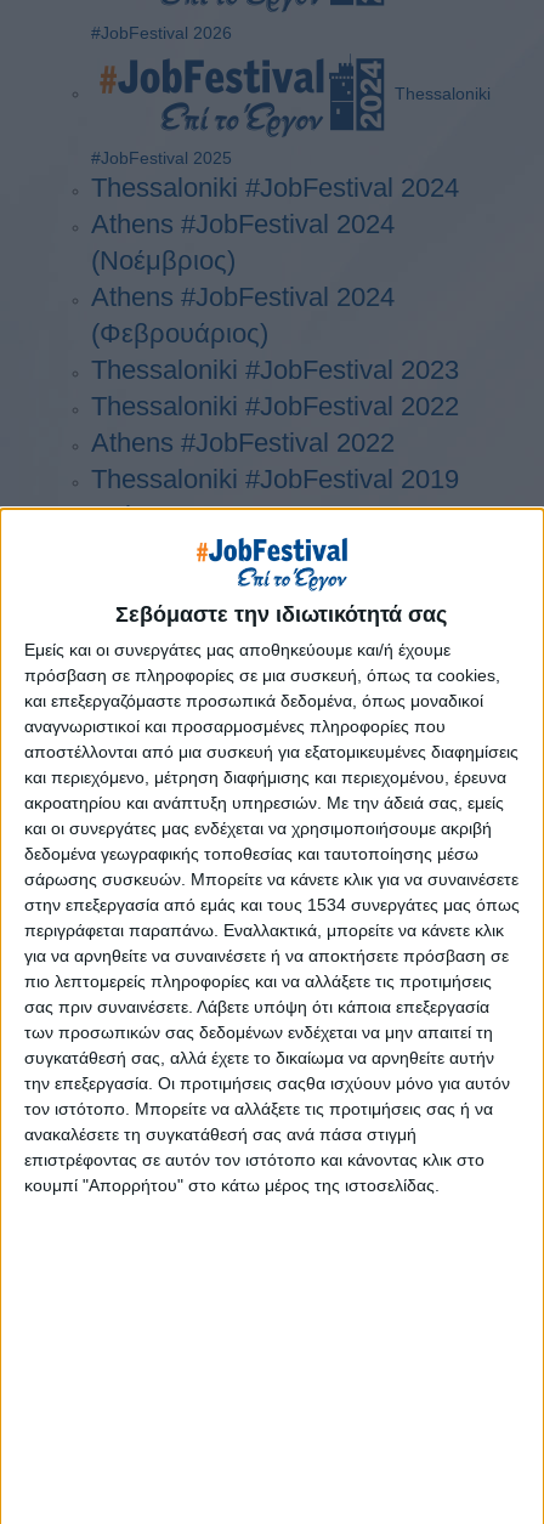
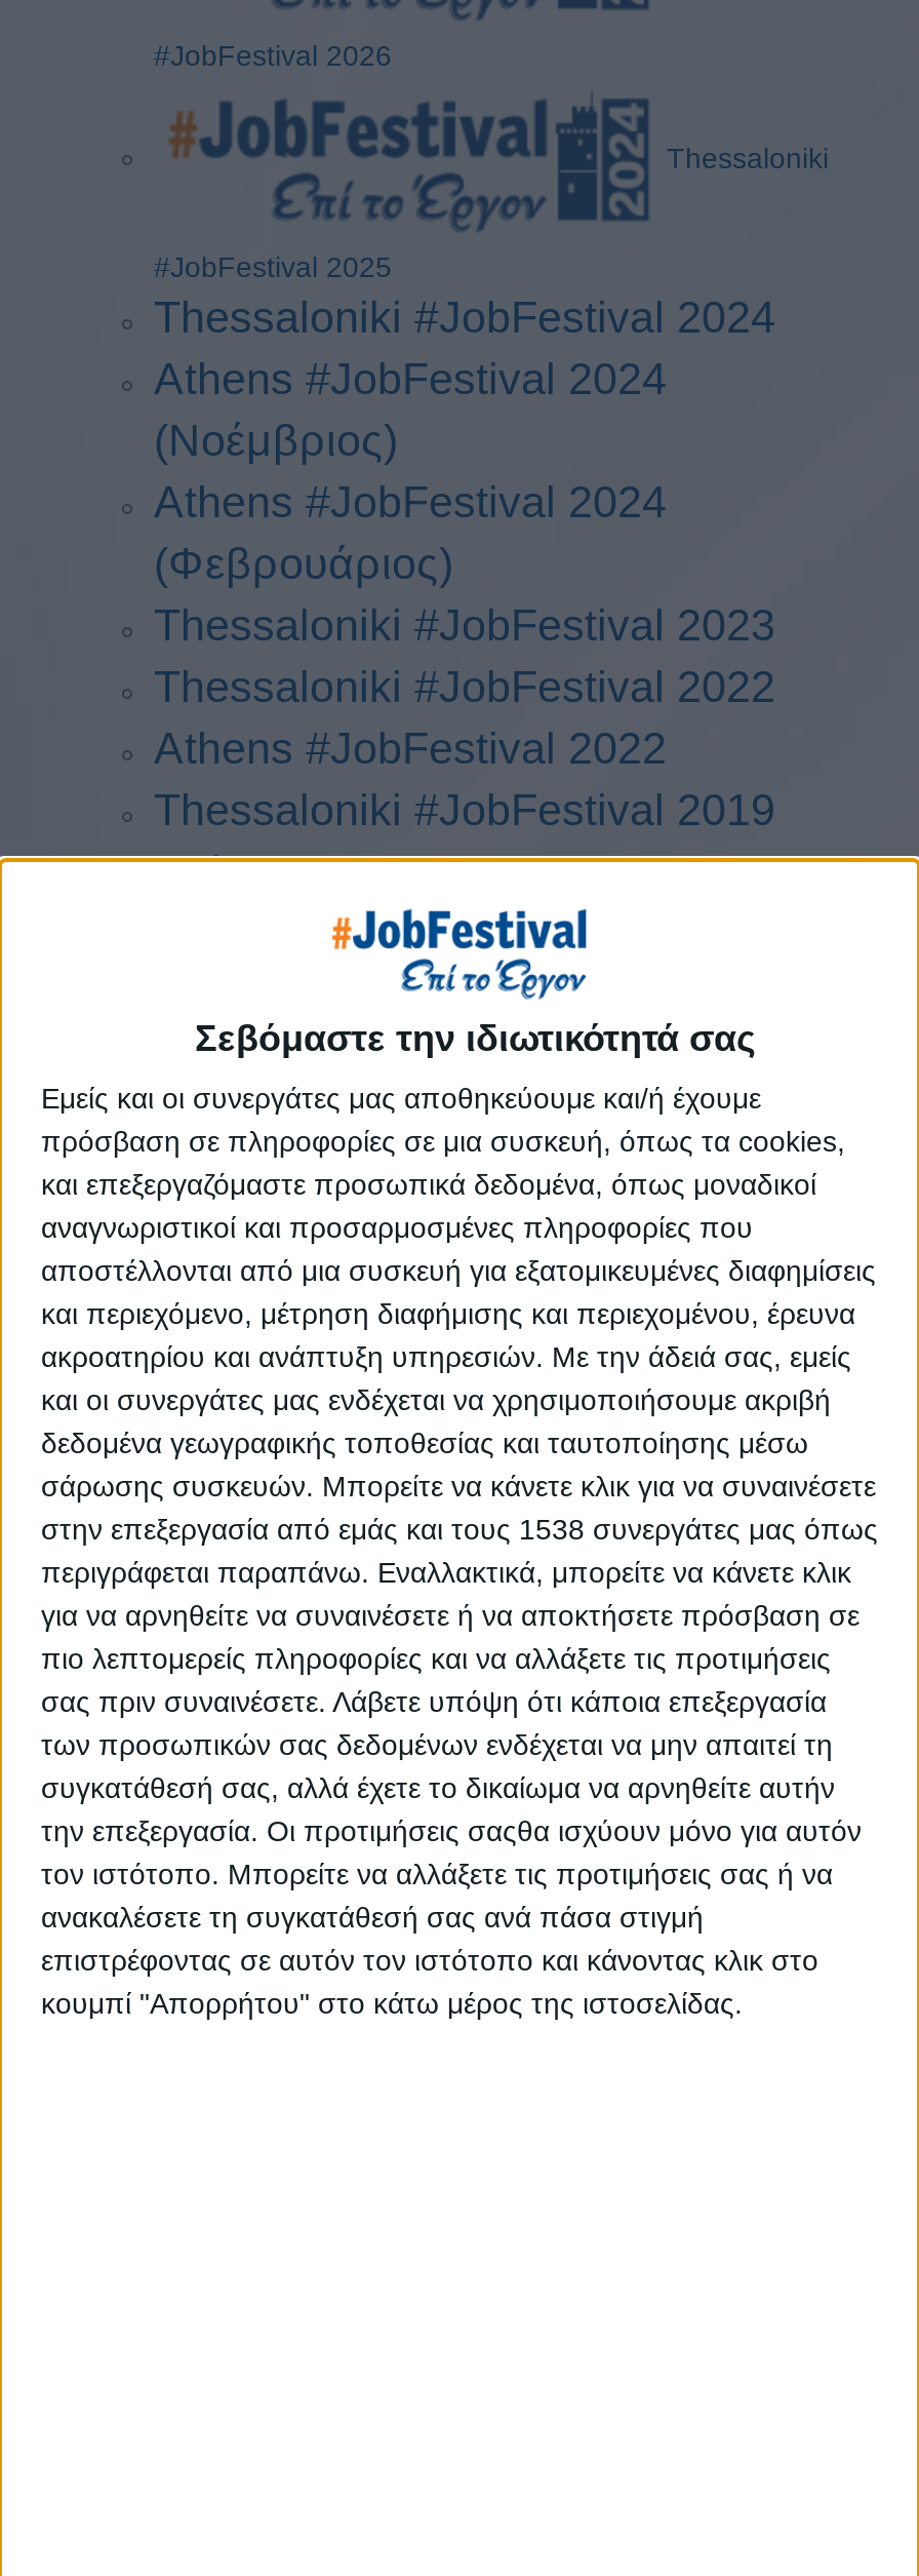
- στην επεξεργασία από εμάς και τους 1534 συνεργάτες μας όπως
+ στην επεξεργασία από εμάς και τους 1538 συνεργάτες μας όπως
